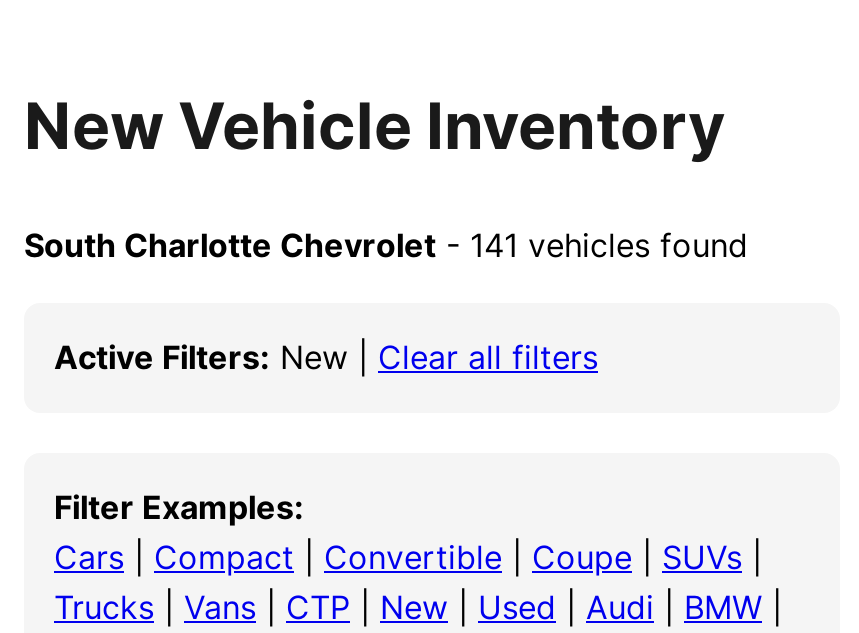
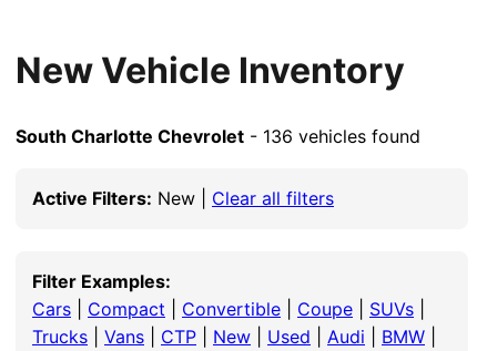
- South Charlotte Chevrolet - 141 vehicles found
+ South Charlotte Chevrolet - 136 vehicles found
